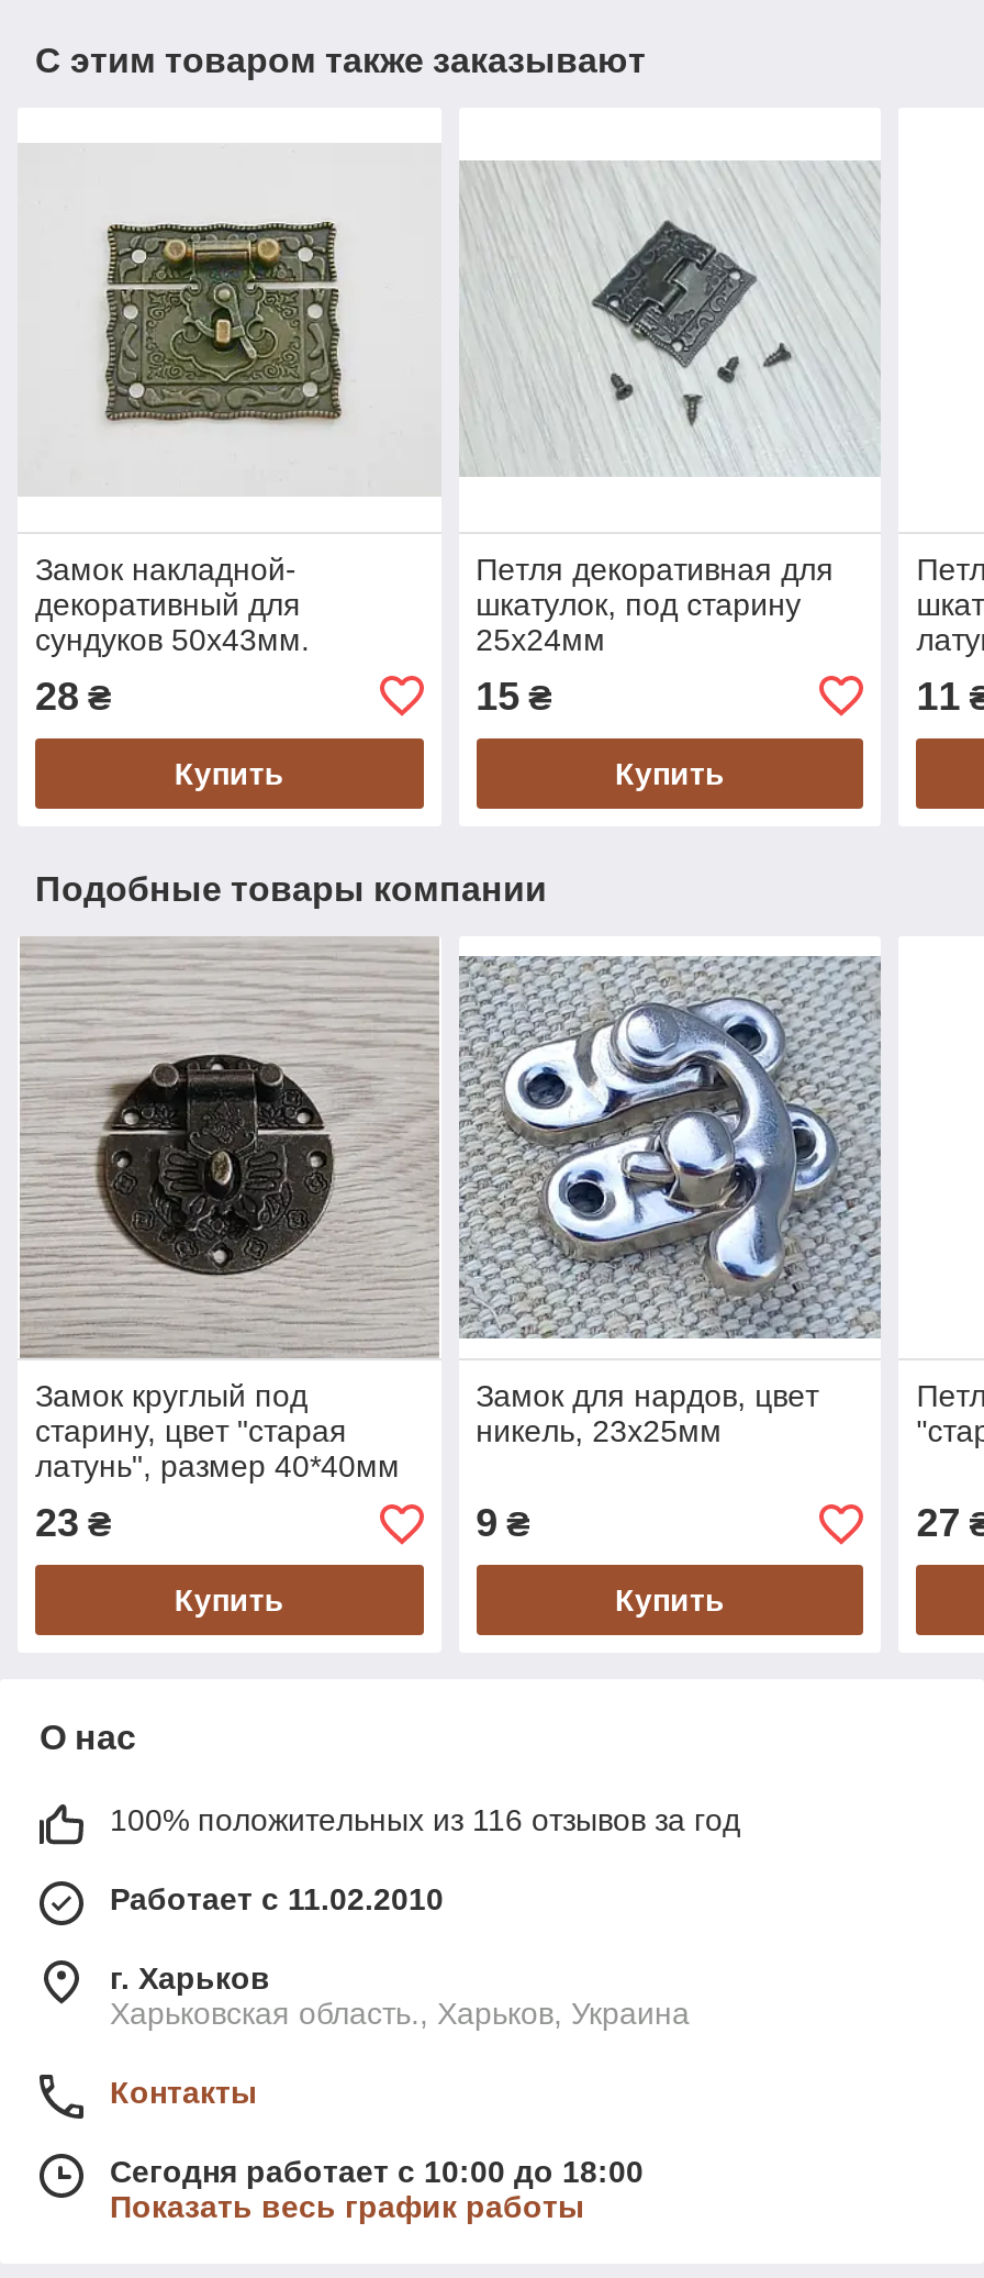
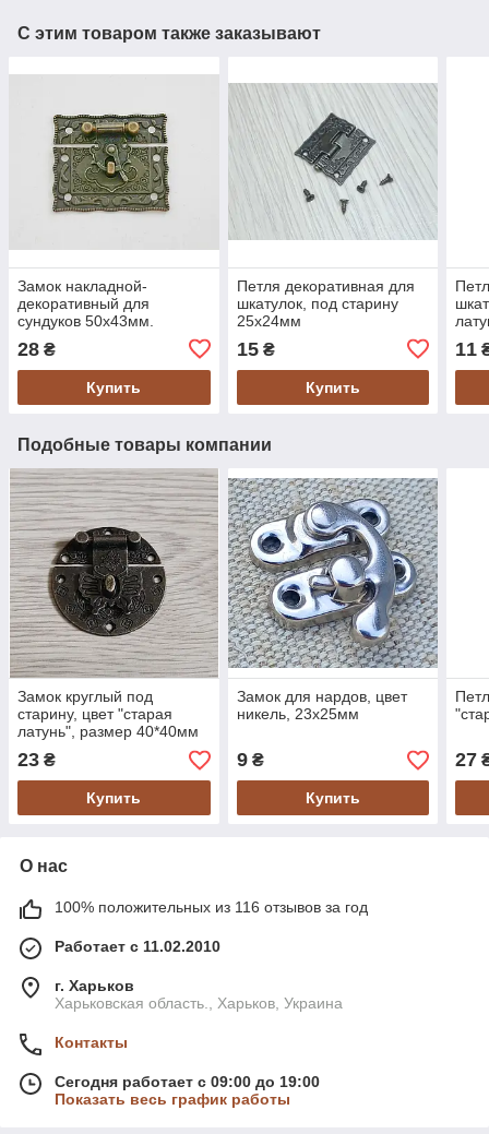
- Сегодня работает с 10:00 до 18:00
+ Сегодня работает с 09:00 до 19:00
